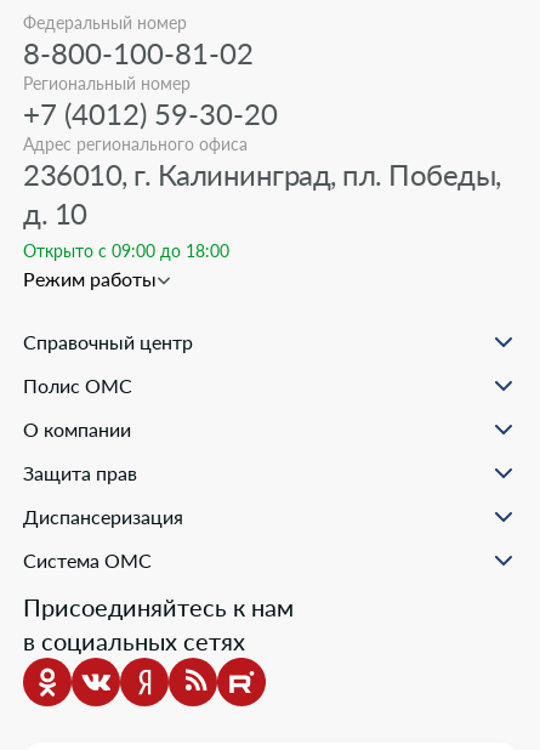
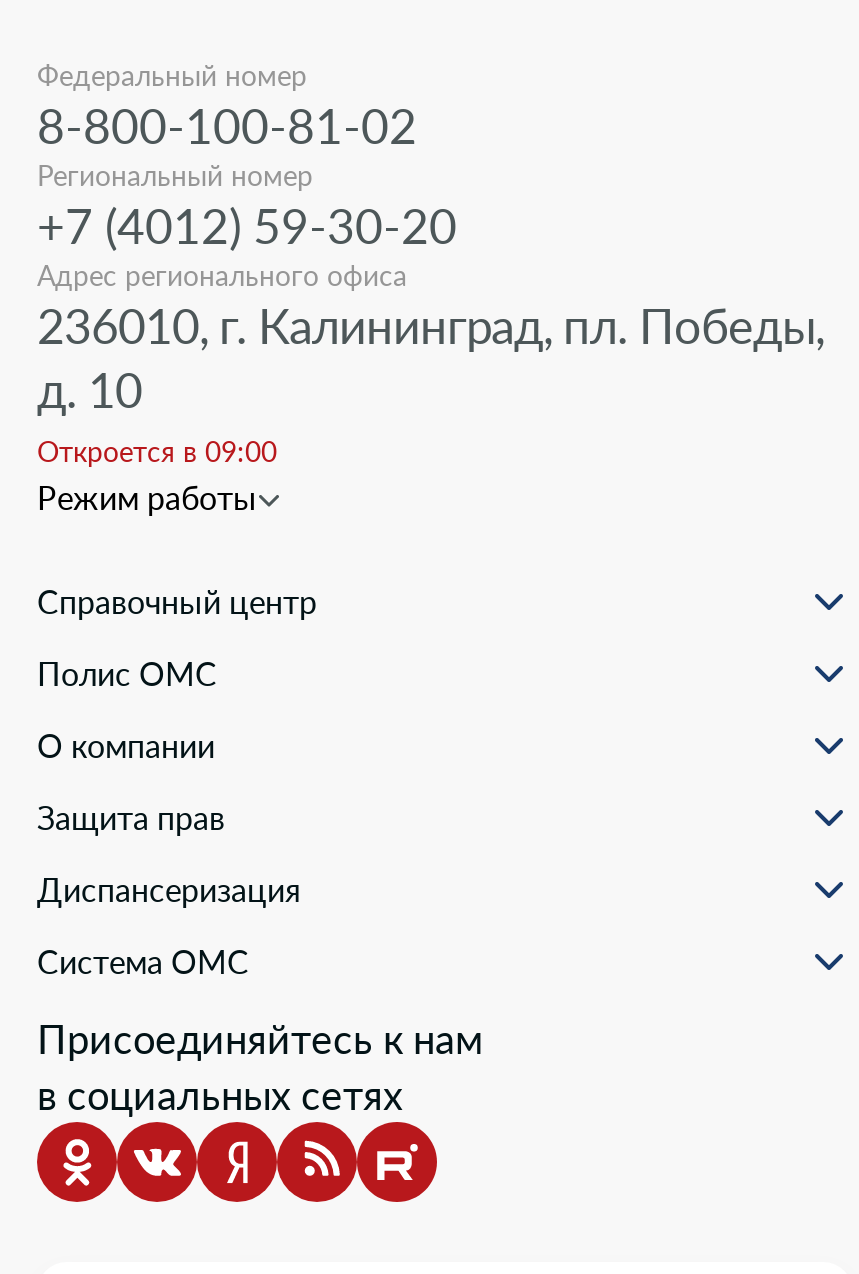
- Открыто с 09:00 до 18:00
+ Откроется в 09:00
